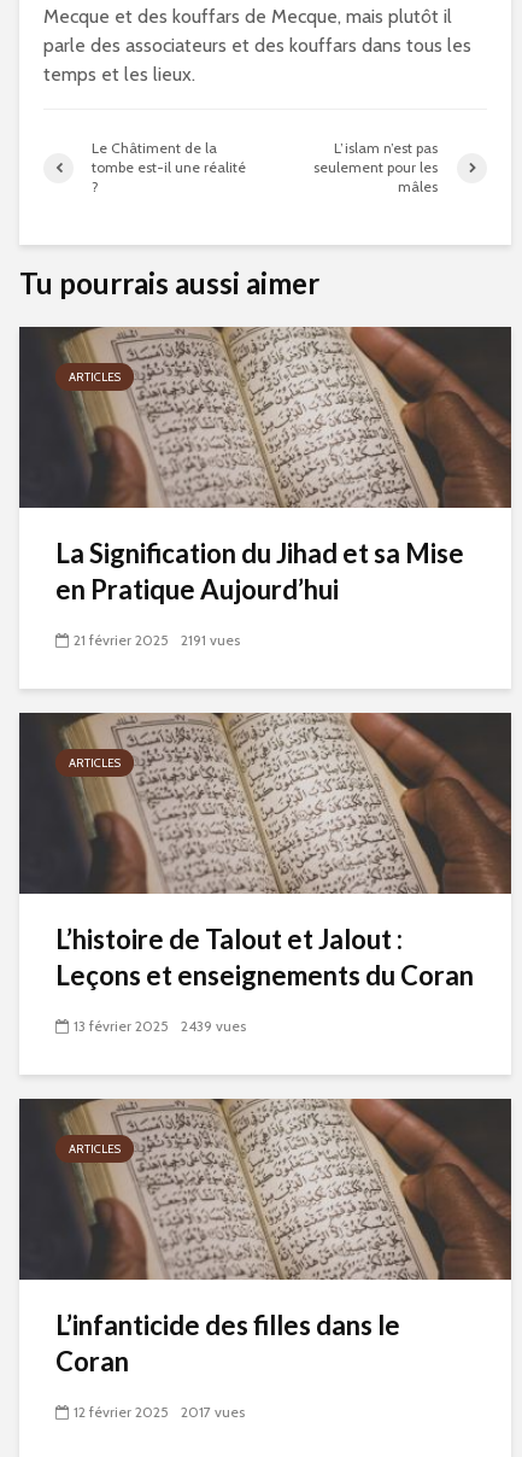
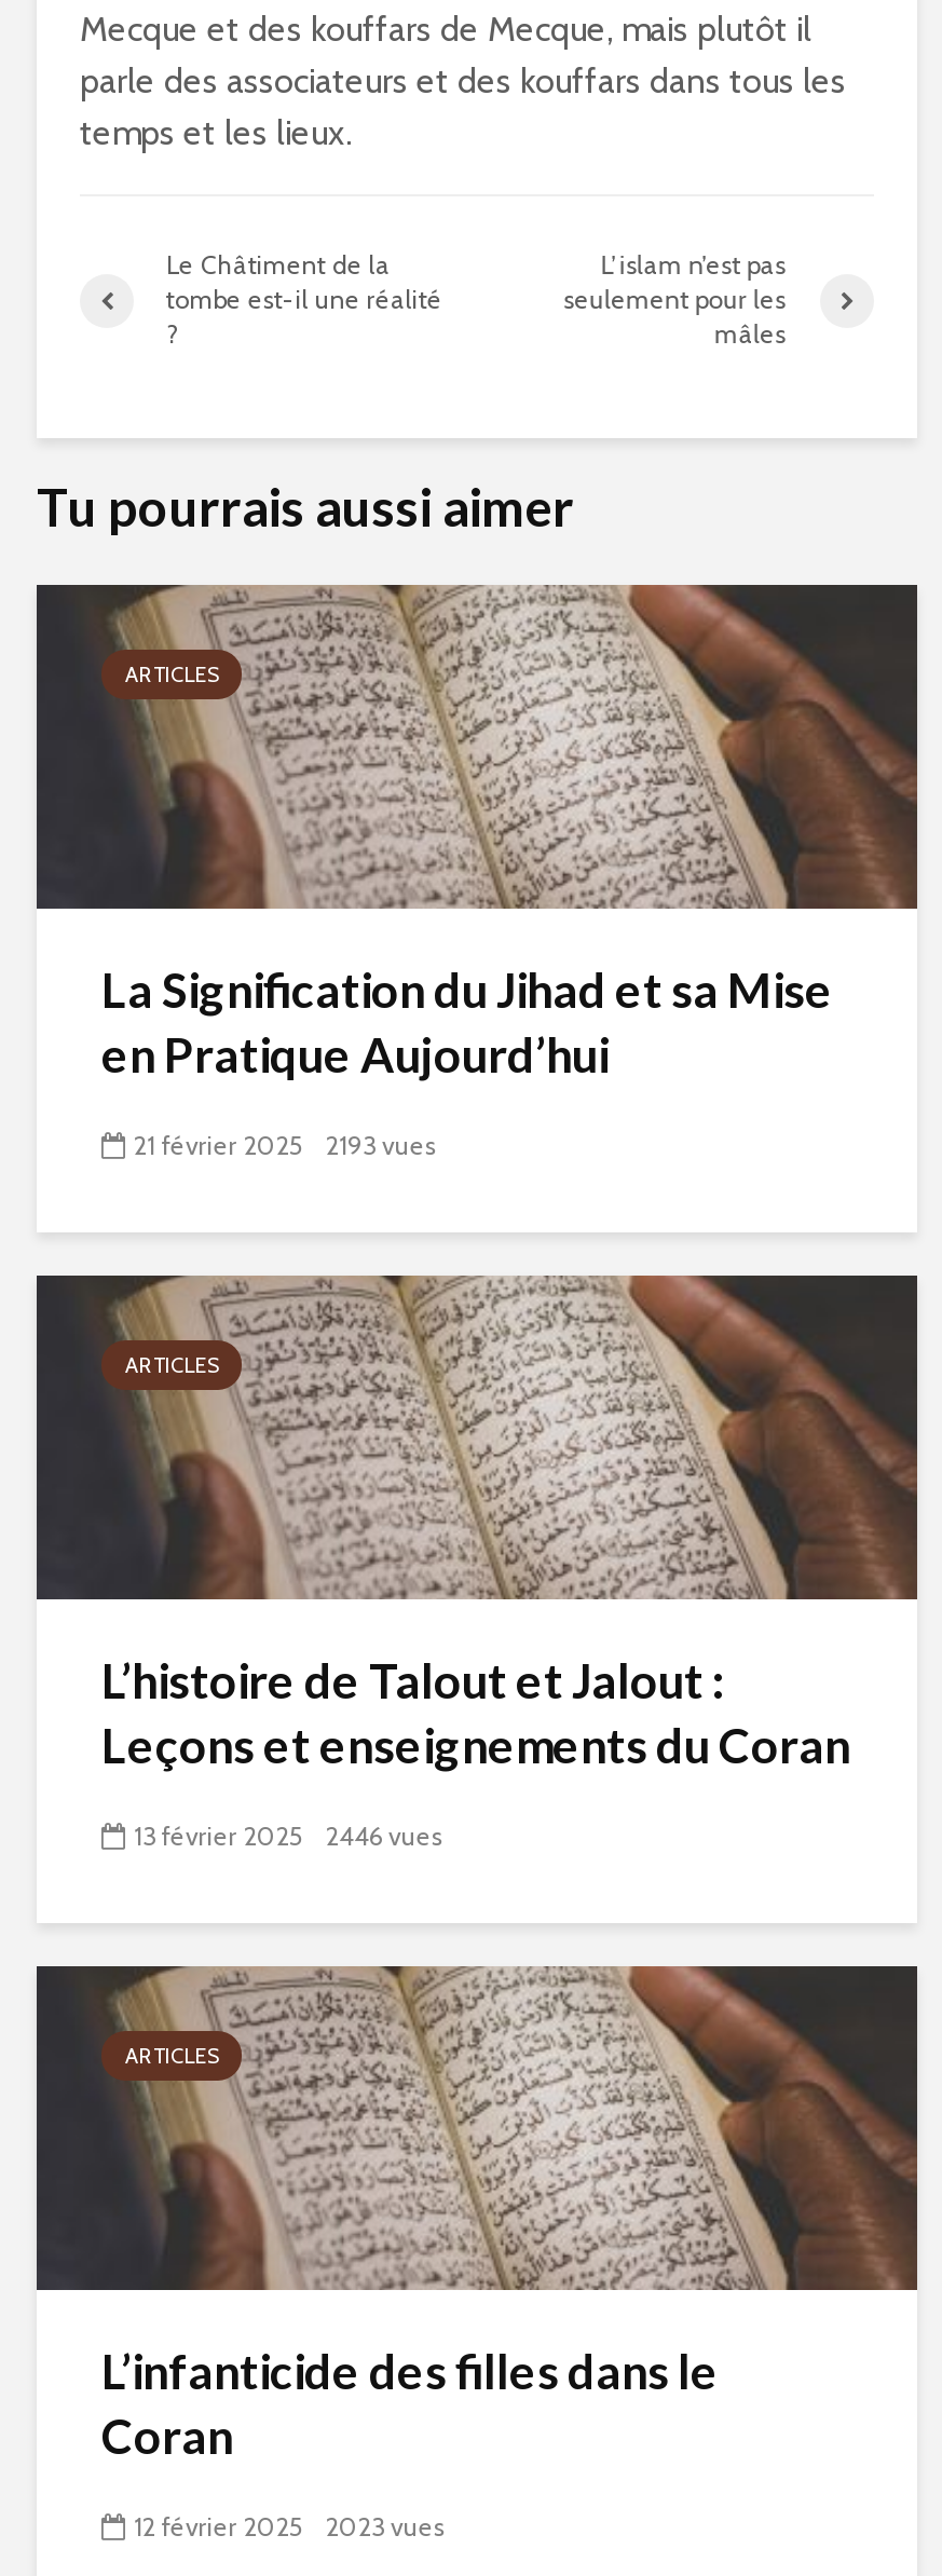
- 21 février 2025 2191 vues
+ 21 février 2025 2193 vues

- 13 février 2025 2439 vues
+ 13 février 2025 2446 vues

- 12 février 2025 2017 vues
+ 12 février 2025 2023 vues
